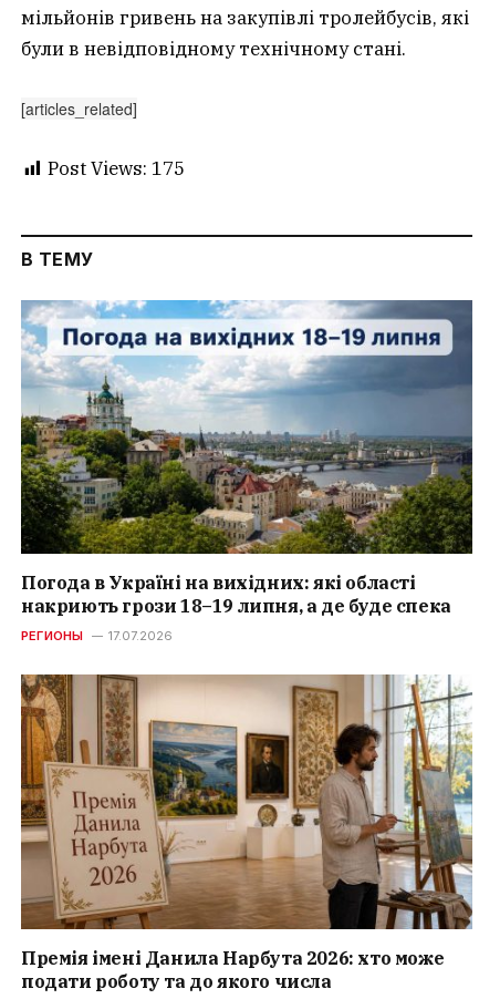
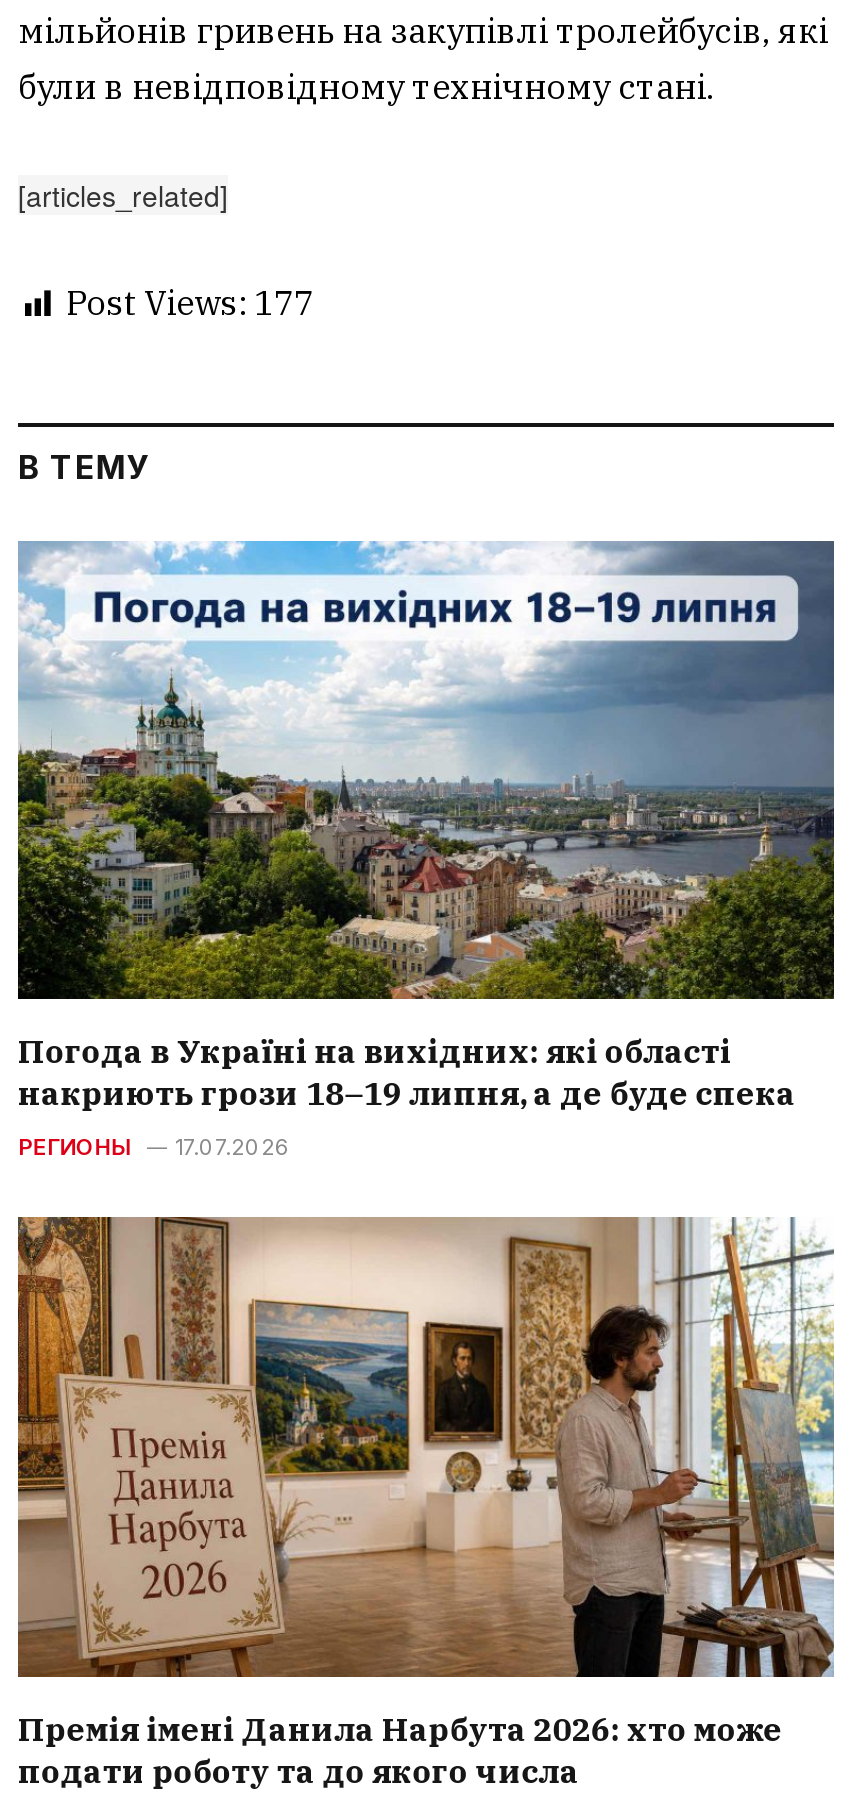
- Post Views: 175
+ Post Views: 177
